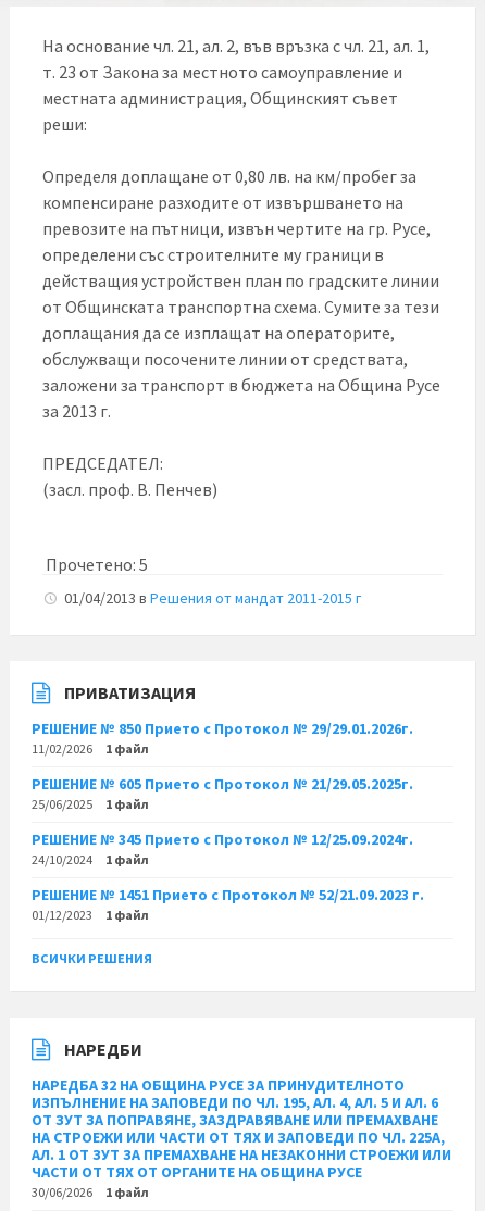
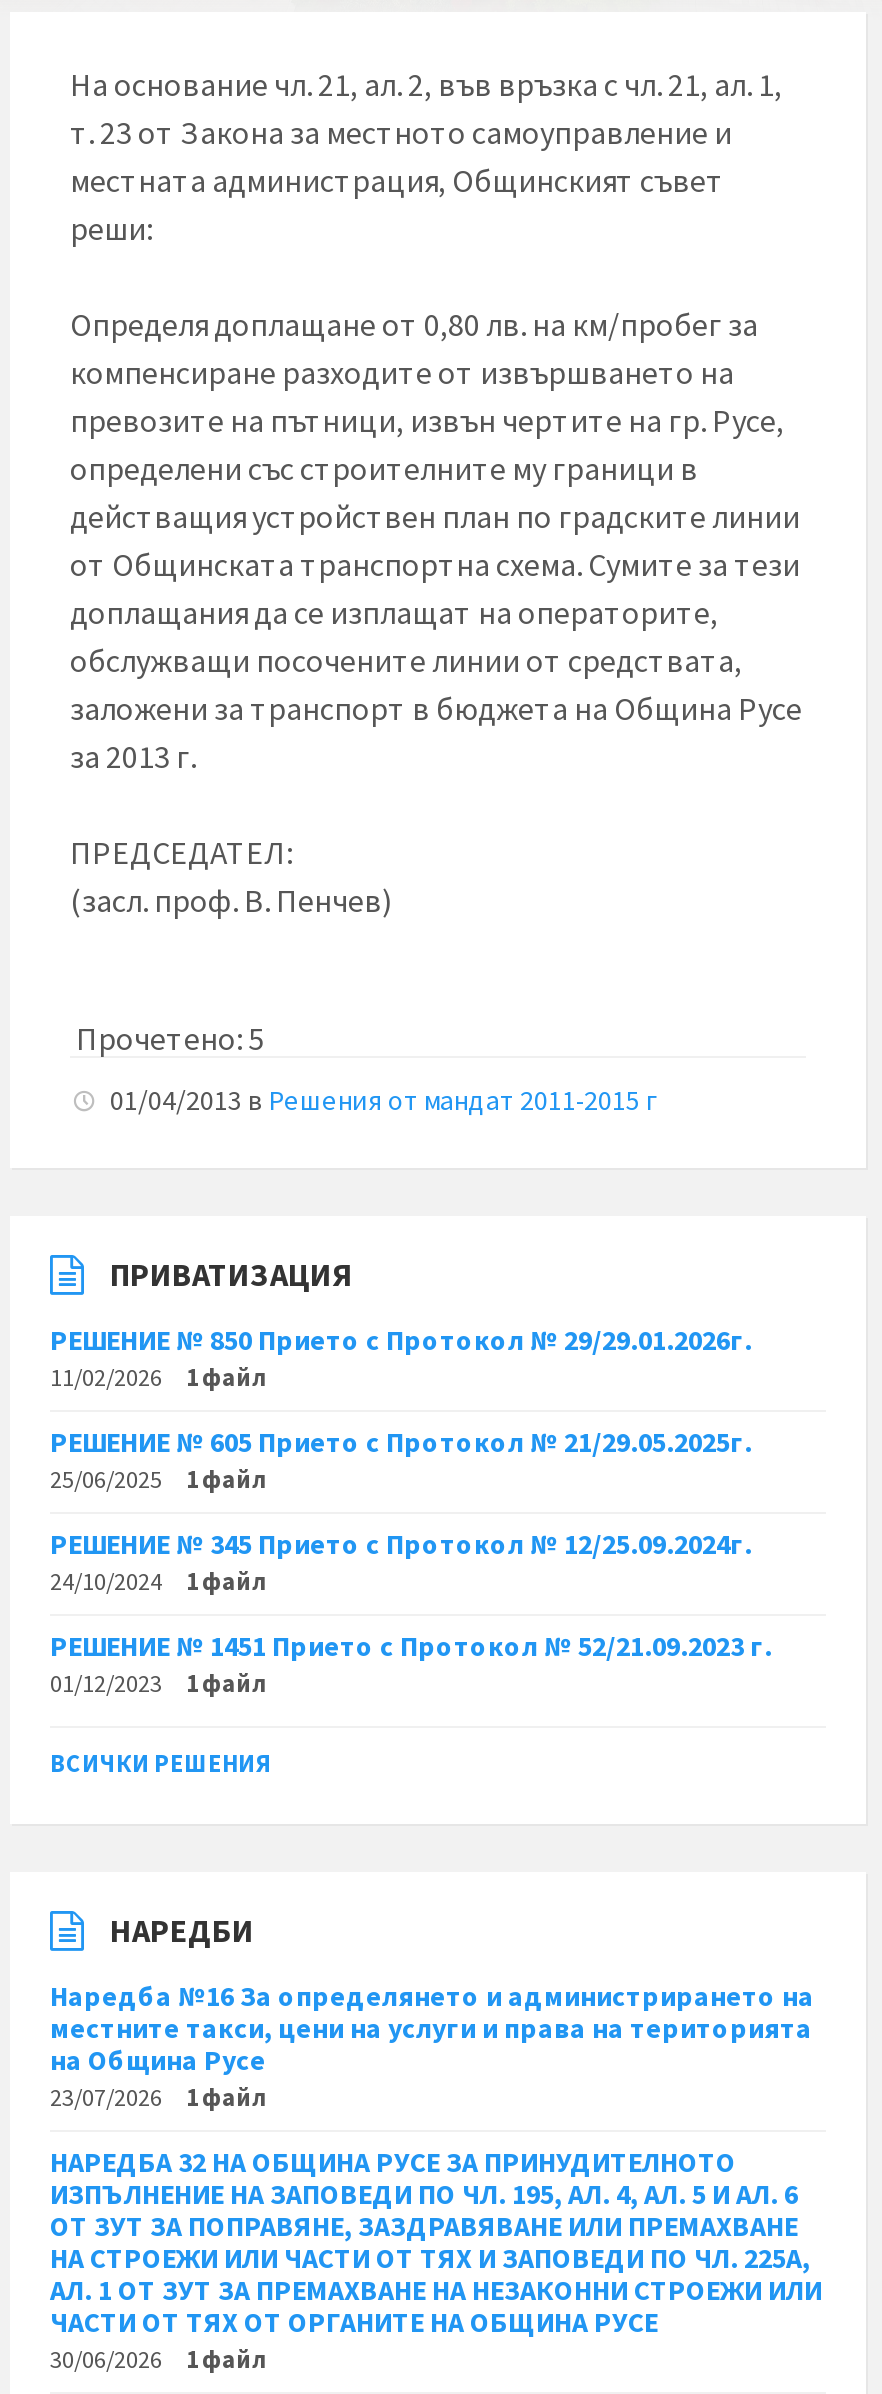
+ Наредба №16 За определянето и администрирането на
+ местните такси, цени на услуги и права на територията
+ на Община Русе
+ 23/07/2026
+ 1 файл
